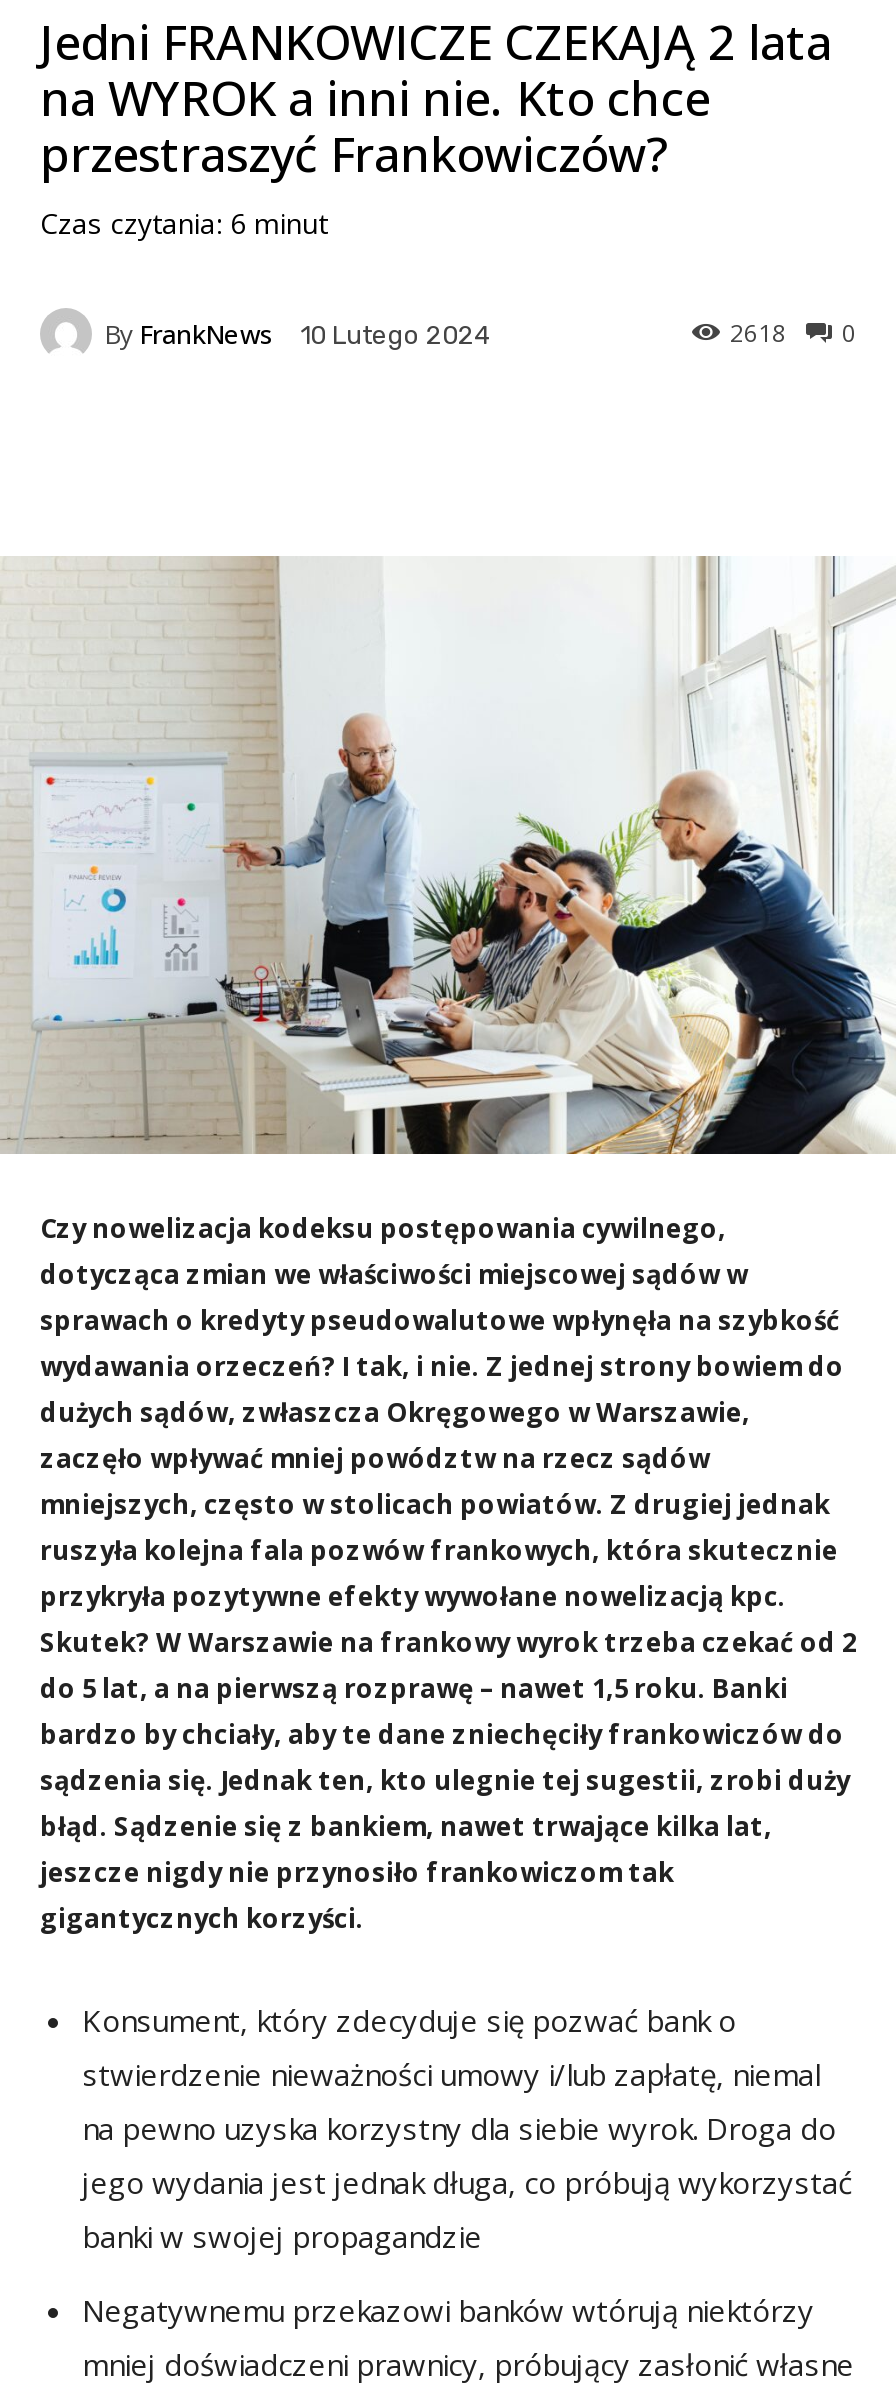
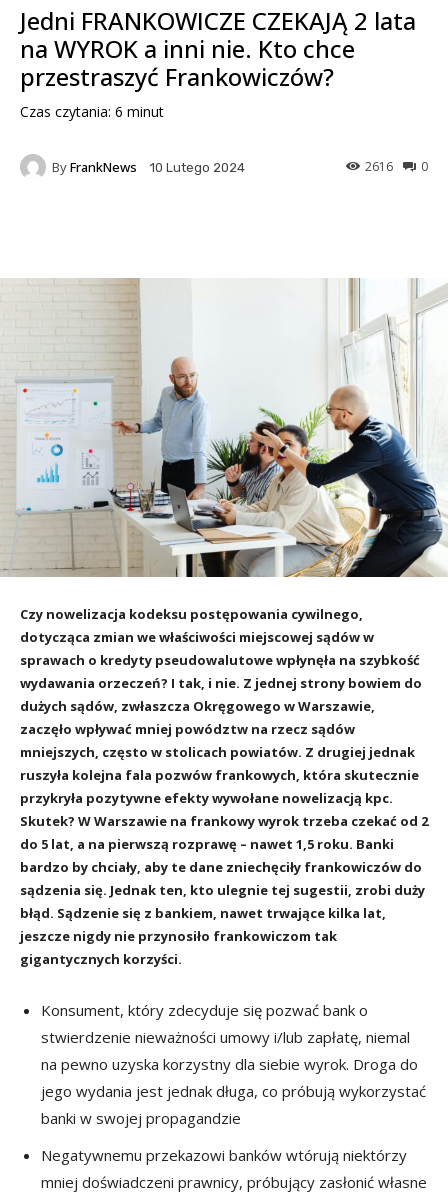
- 2618 0
+ 2616 0
